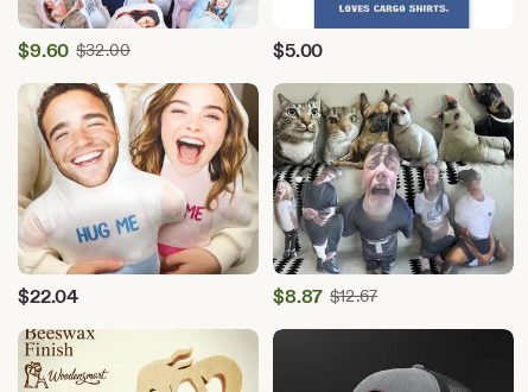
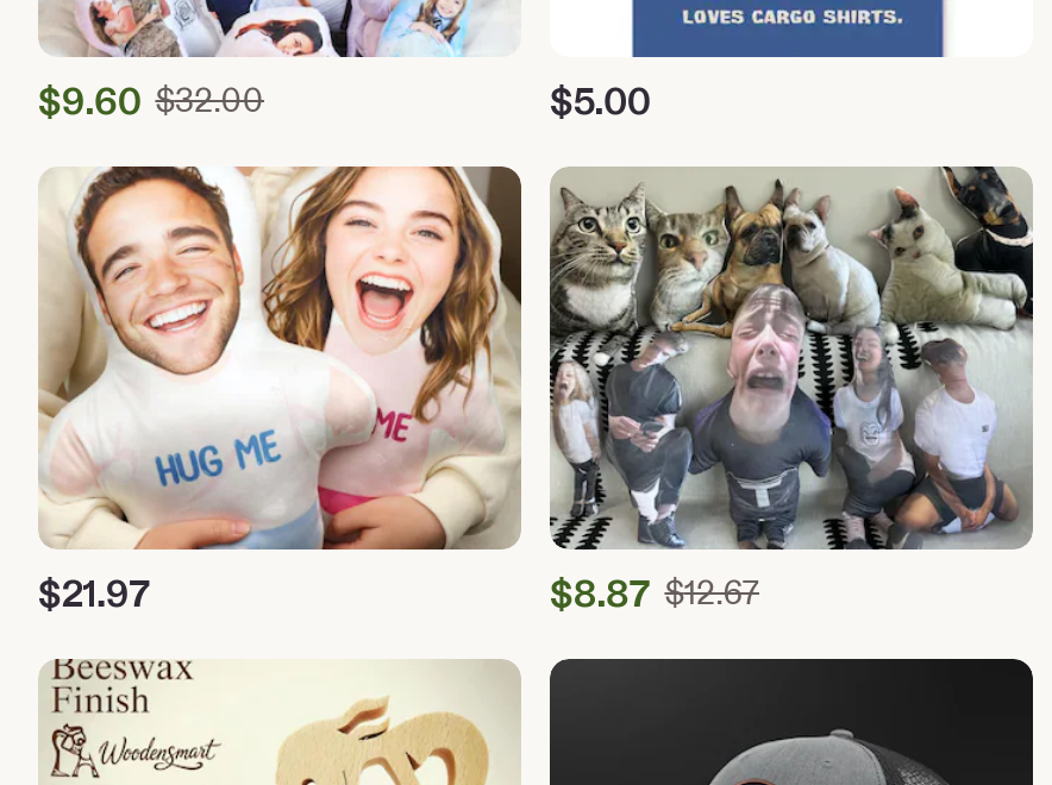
- $22.04
+ $21.97
